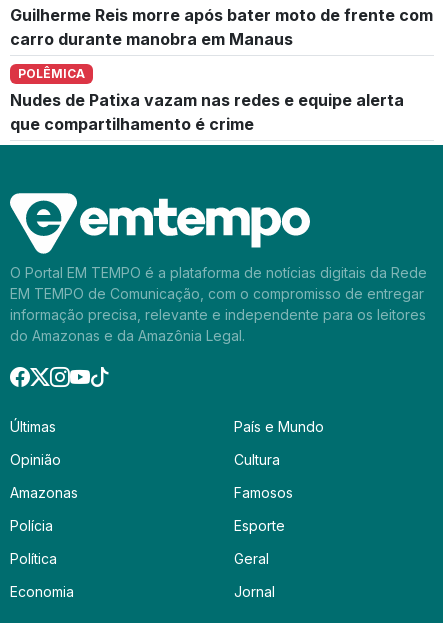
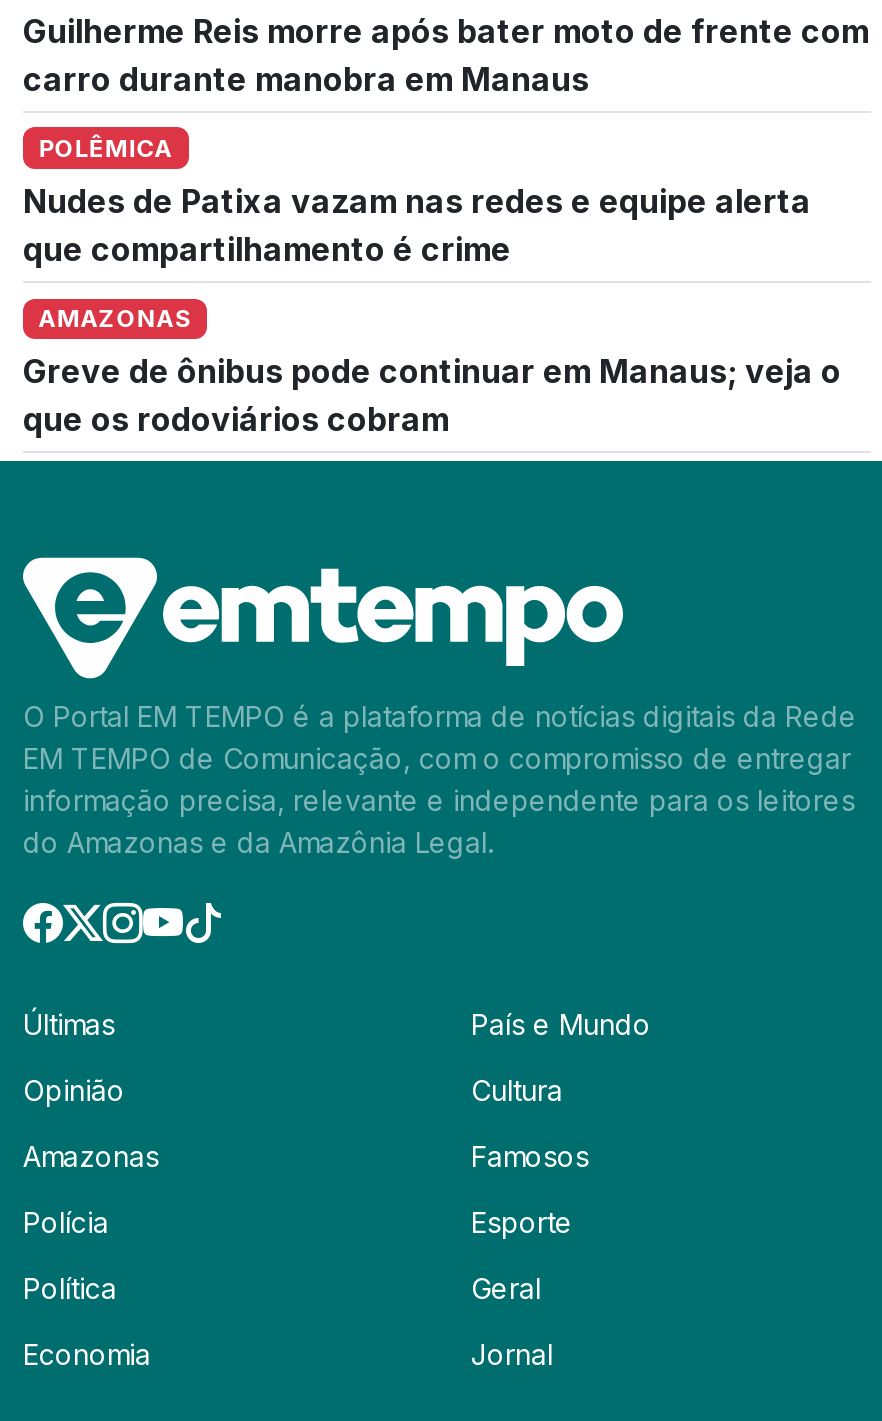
+ AMAZONAS
+ Greve de ônibus pode continuar em Manaus; veja o
+ que os rodoviários cobram
